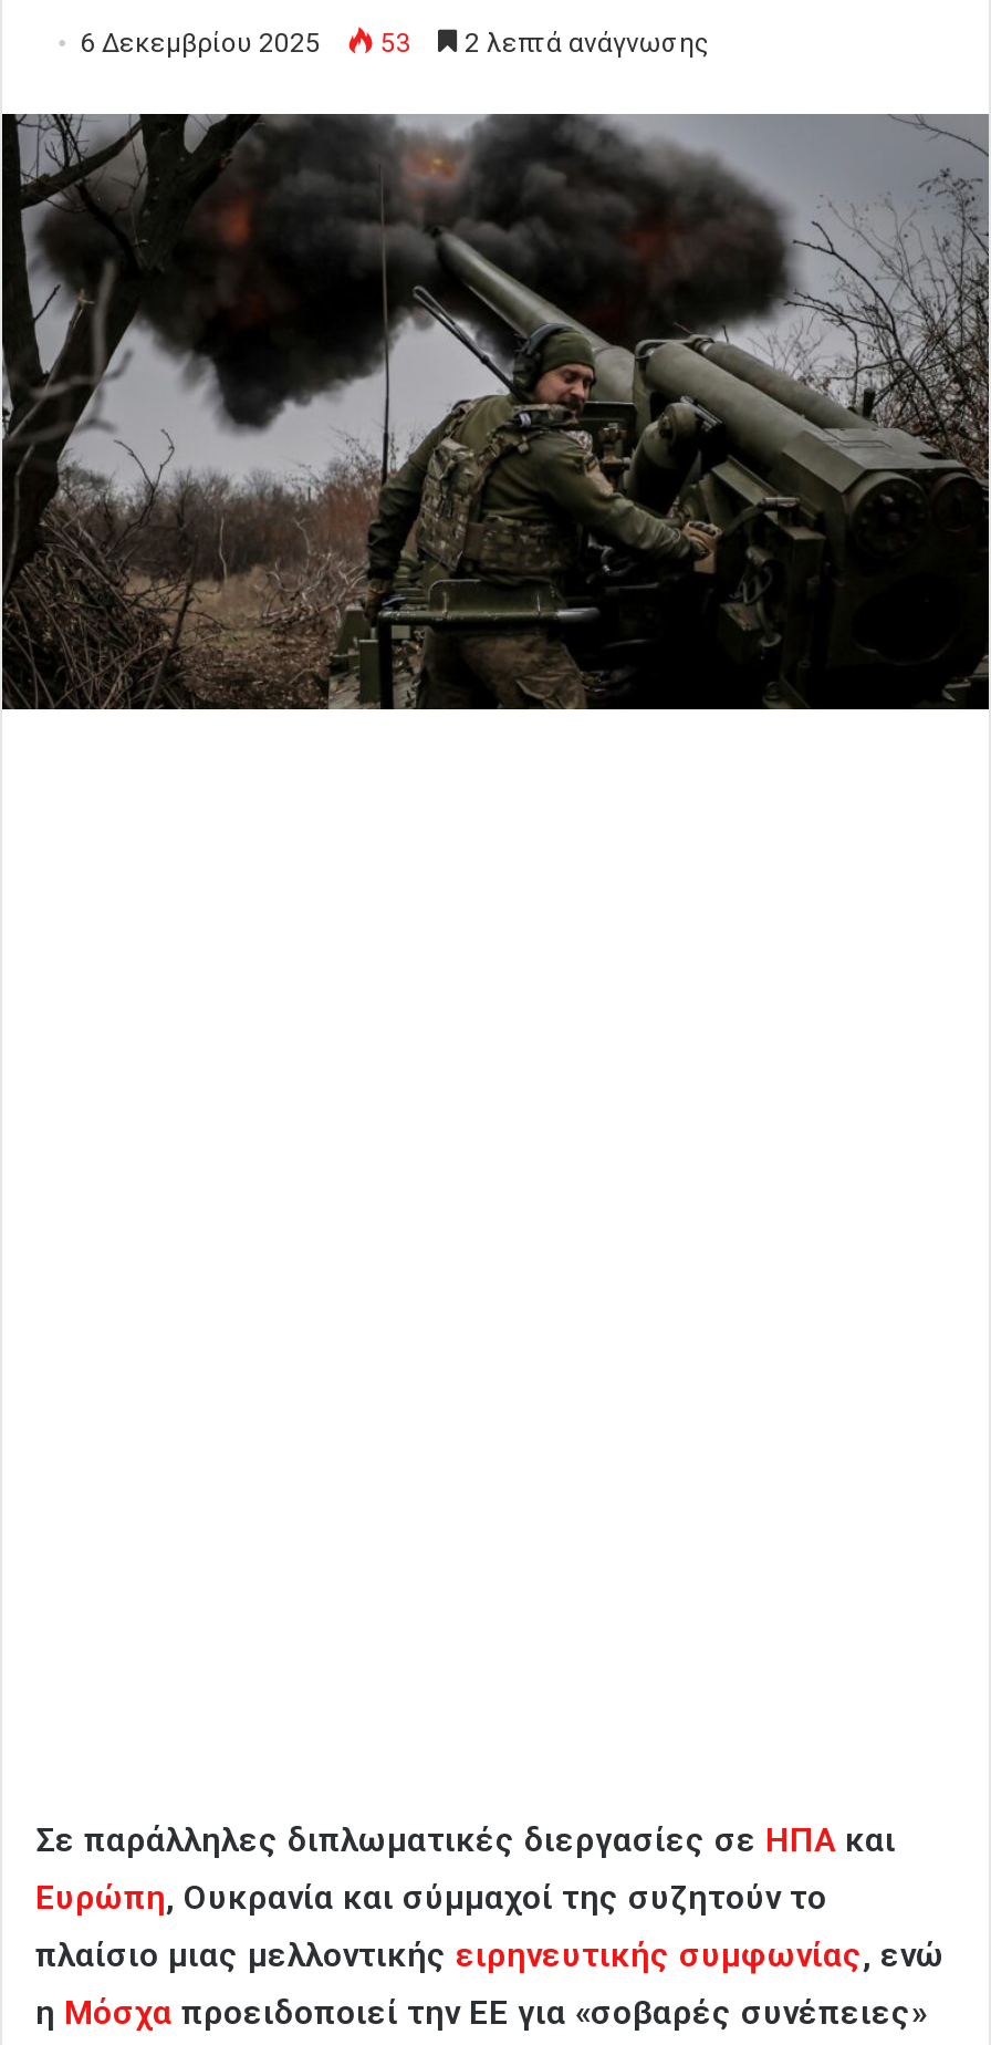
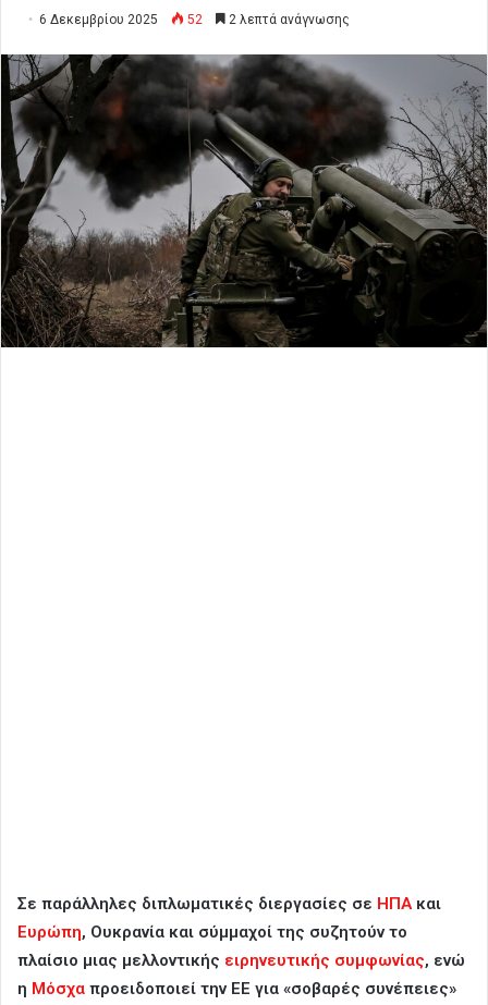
- 6 Δεκεμβρίου 2025 53 2 λεπτά ανάγνωσης
+ 6 Δεκεμβρίου 2025 52 2 λεπτά ανάγνωσης
